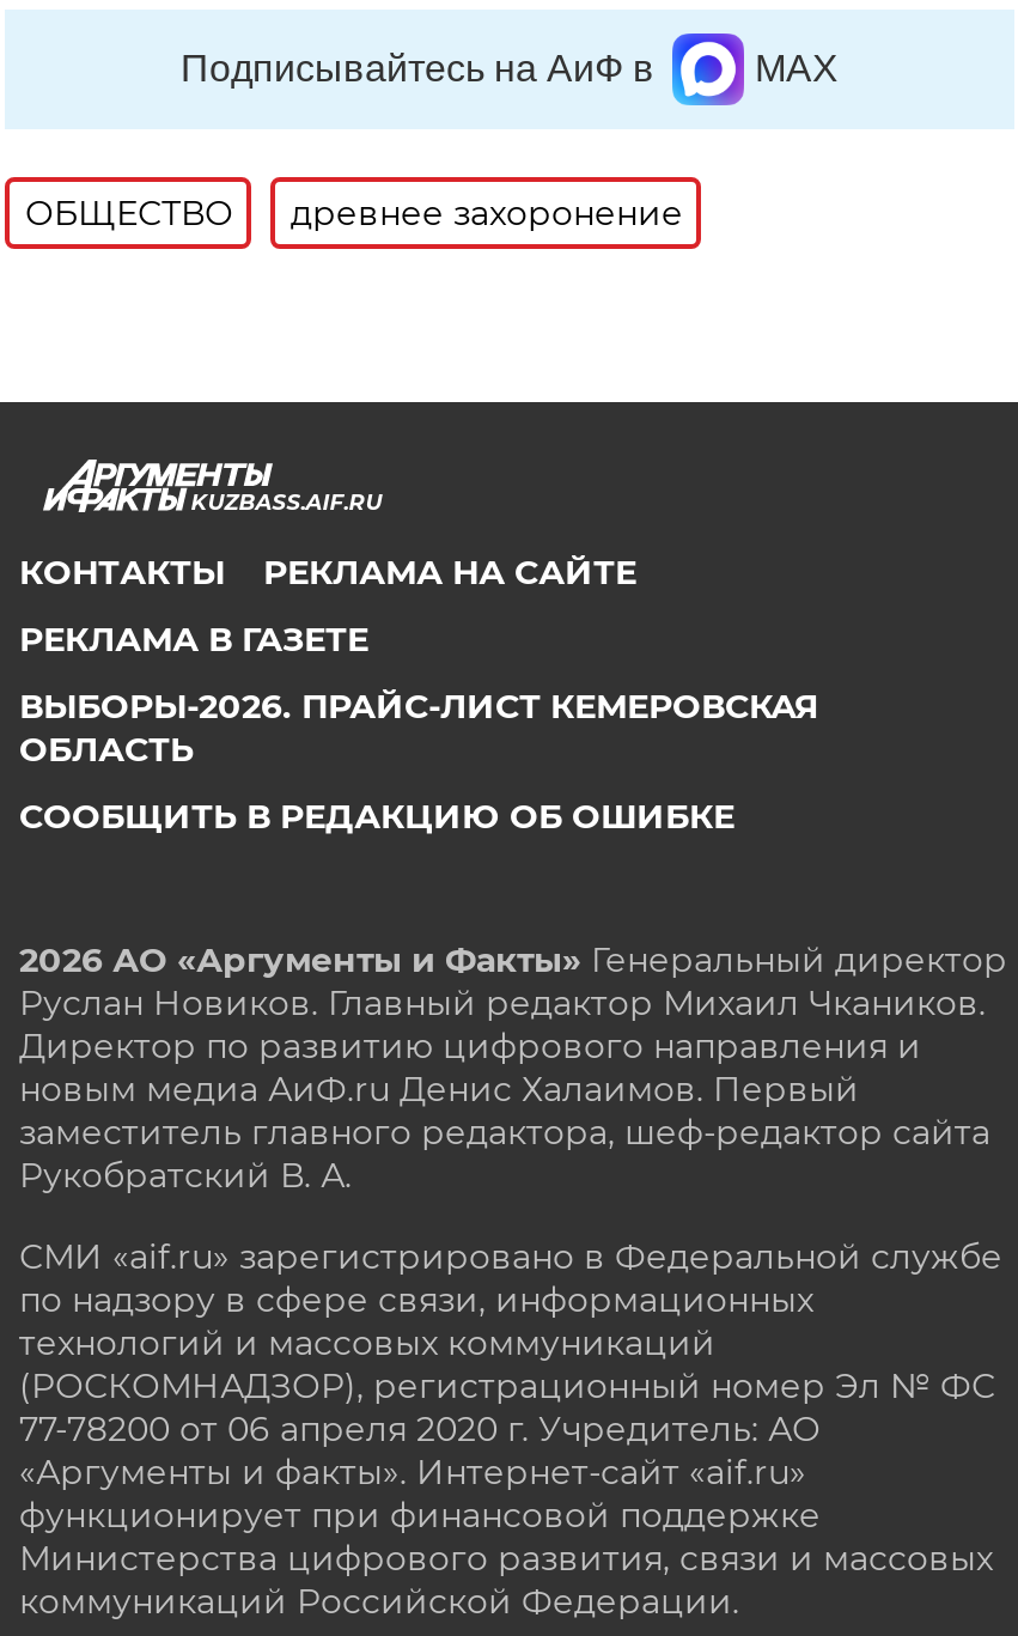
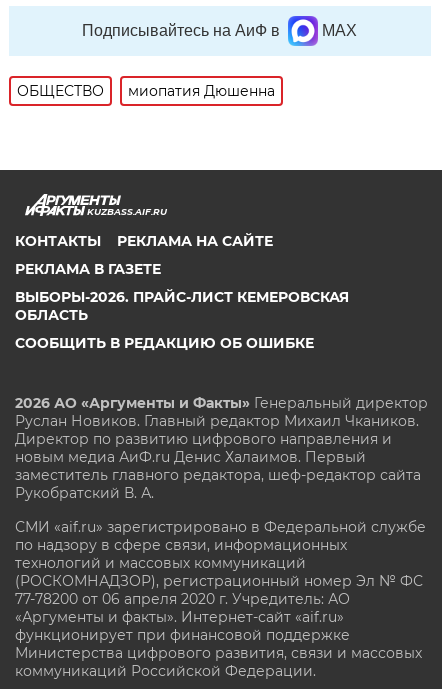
- древнее захоронение
+ миопатия Дюшенна
